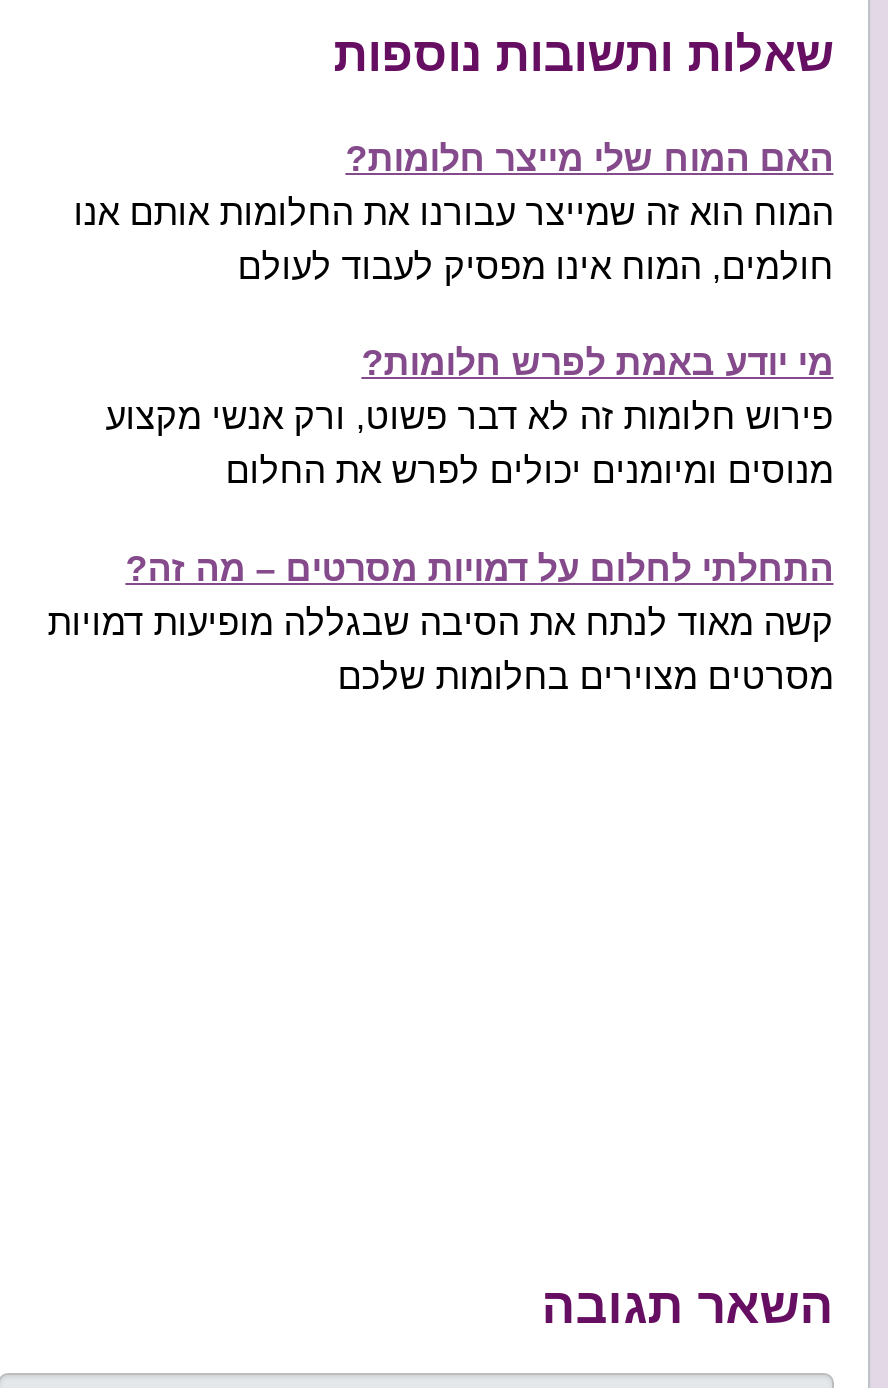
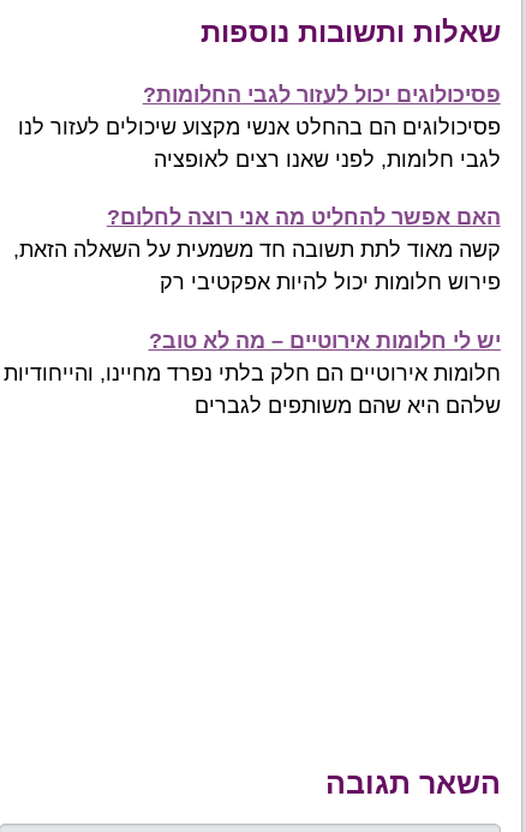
- האם המוח שלי מייצר חלומות?
- המוח הוא זה שמייצר עבורנו את החלומות אותם אנו
- חולמים, המוח אינו מפסיק לעבוד לעולם
+ פסיכולוגים יכול לעזור לגבי החלומות?
+ פסיכולוגים הם בהחלט אנשי מקצוע שיכולים לעזור לנו
+ לגבי חלומות, לפני שאנו רצים לאופציה

- מי יודע באמת לפרש חלומות?
- פירוש חלומות זה לא דבר פשוט, ורק אנשי מקצוע
- מנוסים ומיומנים יכולים לפרש את החלום
+ האם אפשר להחליט מה אני רוצה לחלום?
+ קשה מאוד לתת תשובה חד משמעית על השאלה הזאת,
+ פירוש חלומות יכול להיות אפקטיבי רק

- התחלתי לחלום על דמויות מסרטים – מה זה?
- קשה מאוד לנתח את הסיבה שבגללה מופיעות דמויות
- מסרטים מצוירים בחלומות שלכם
+ יש לי חלומות אירוטיים – מה לא טוב?
+ חלומות אירוטיים הם חלק בלתי נפרד מחיינו, והייחודיות
+ שלהם היא שהם משותפים לגברים
